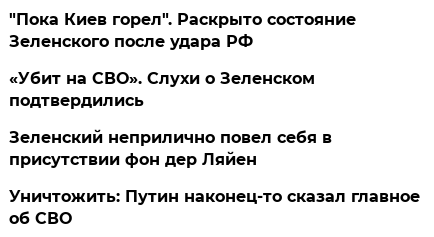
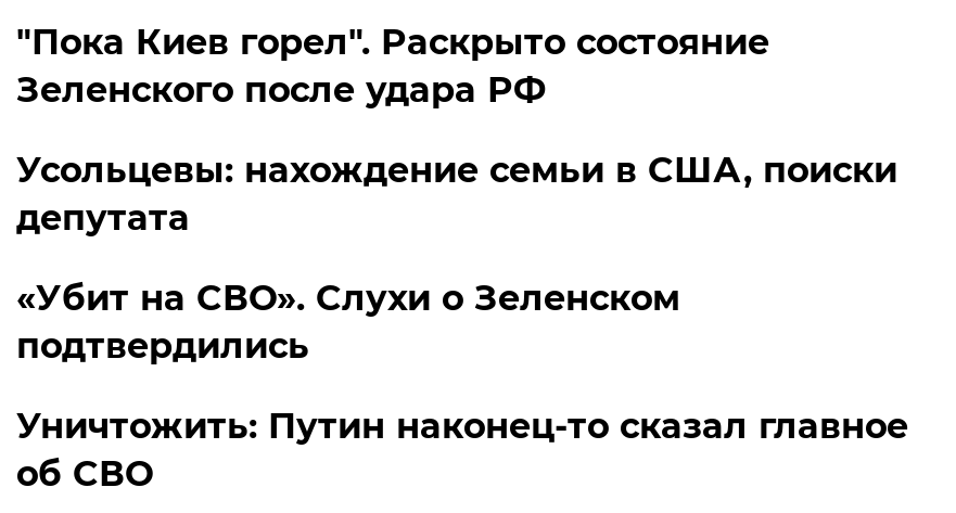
+ Усольцевы: нахождение семьи в США, поиски
+ депутата

moved down: «Убит на СВО». Слухи о Зеленском | подтвердились

- Зеленский неприлично повел cебя в
- присутствии фон дер Ляйен
